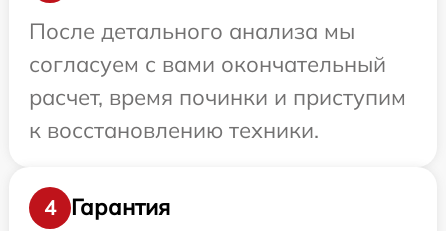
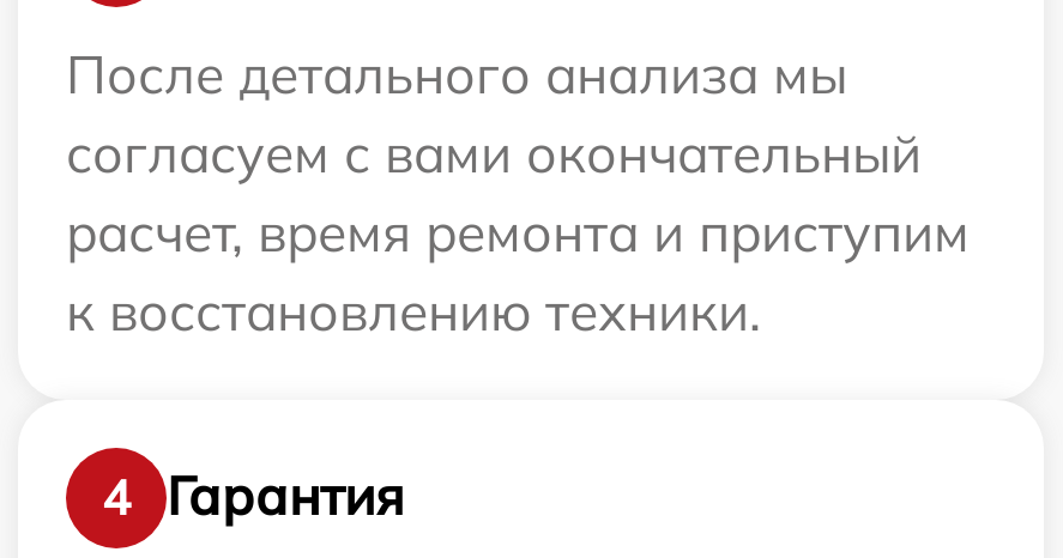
- расчет, время починки и приступим
+ расчет, время ремонта и приступим
